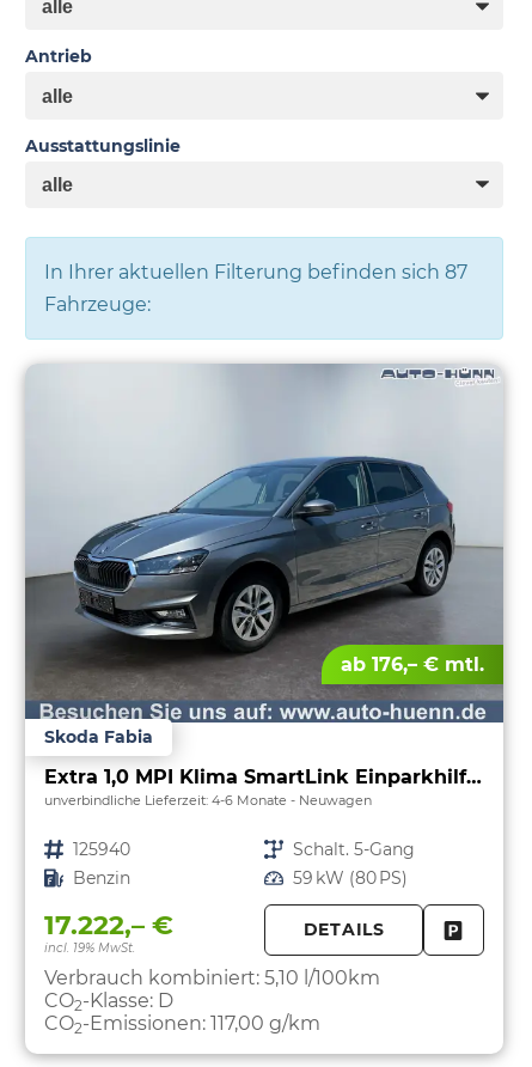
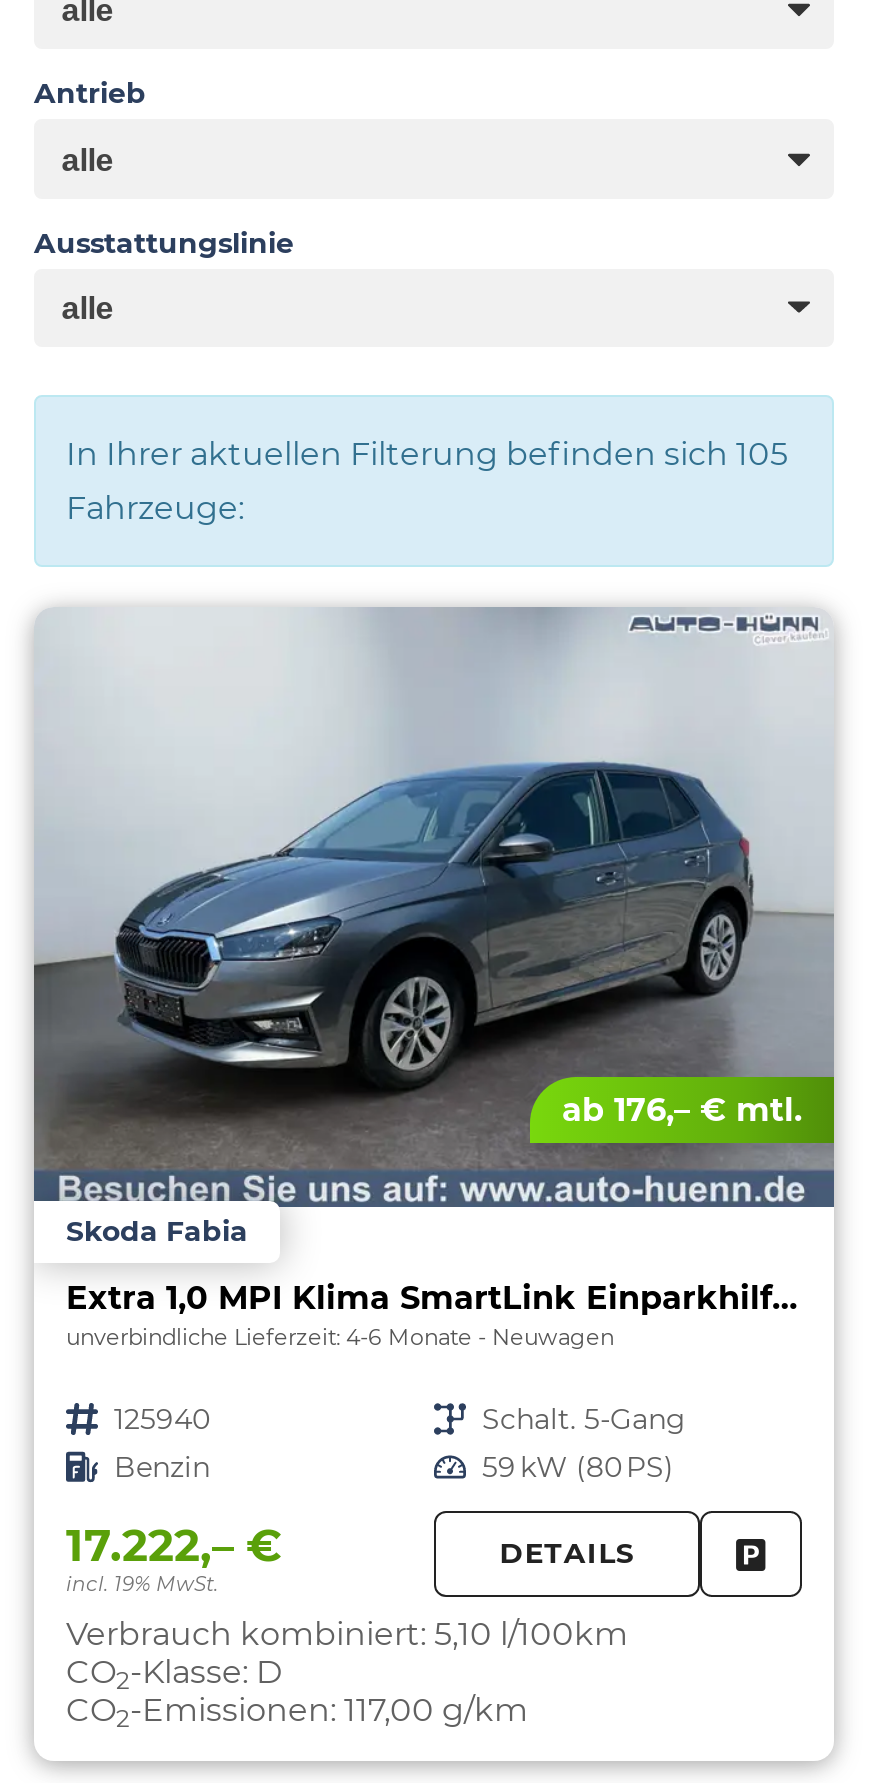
- In Ihrer aktuellen Filterung befinden sich 87
+ In Ihrer aktuellen Filterung befinden sich 105
